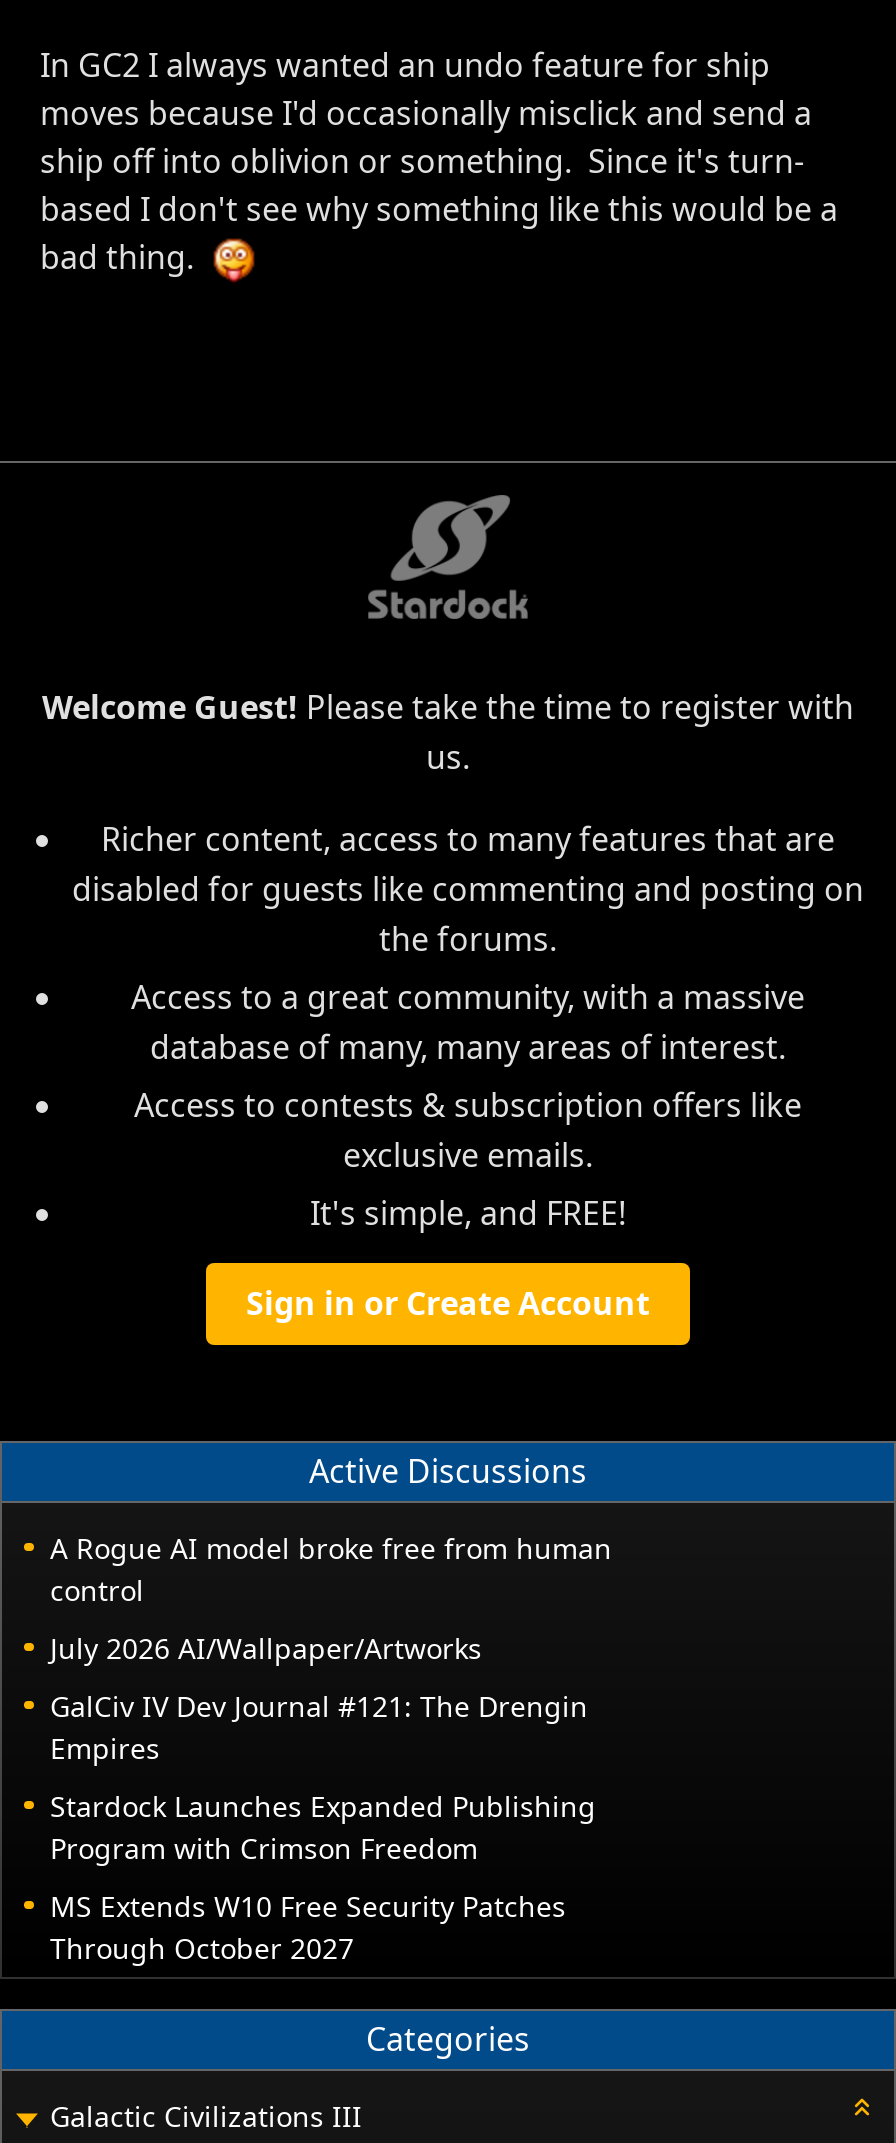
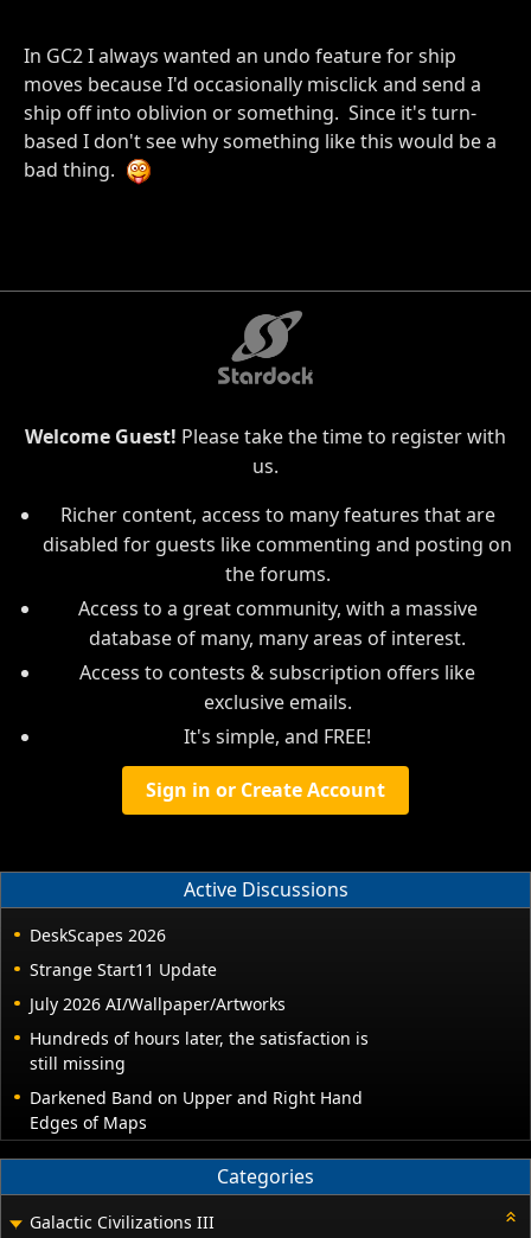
- A Rogue AI model broke free from human
- control
+ DeskScapes 2026
+ Strange Start11 Update

- GalCiv IV Dev Journal #121: The Drengin
- Empires
- Stardock Launches Expanded Publishing
- Program with Crimson Freedom
- MS Extends W10 Free Security Patches
- Through October 2027
+ Hundreds of hours later, the satisfaction is
+ still missing
+ Darkened Band on Upper and Right Hand
+ Edges of Maps
